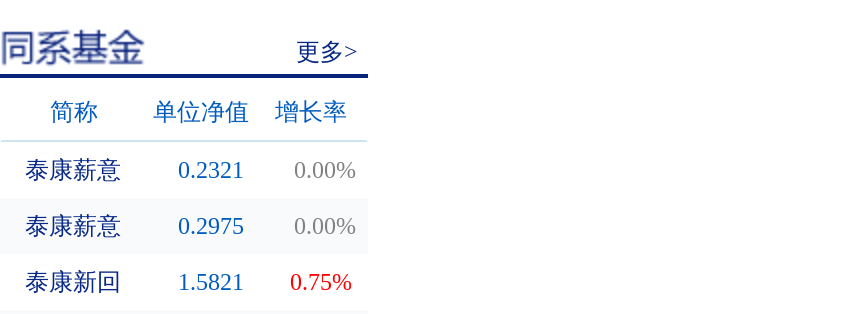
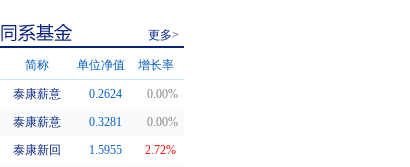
- 0.2321 0.00%
+ 0.2624 0.00%

- 0.2975 0.00%
+ 0.3281 0.00%

- 1.5821
+ 1.5955

- 0.75%
+ 2.72%
